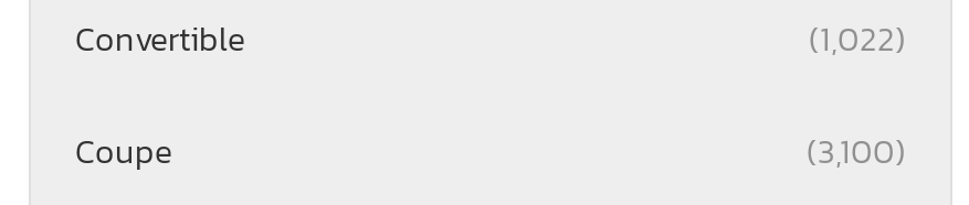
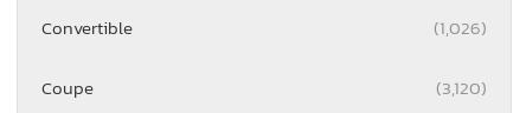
- (1,022)
+ (1,026)

- (3,100)
+ (3,120)
